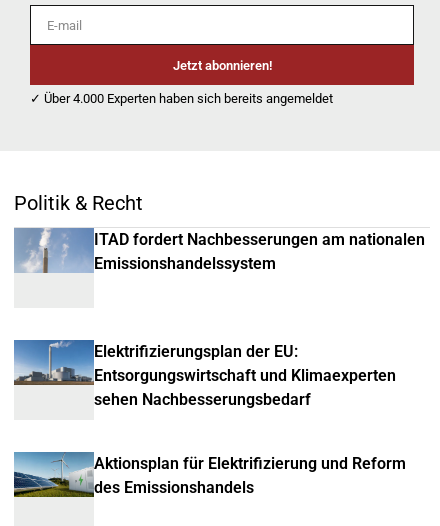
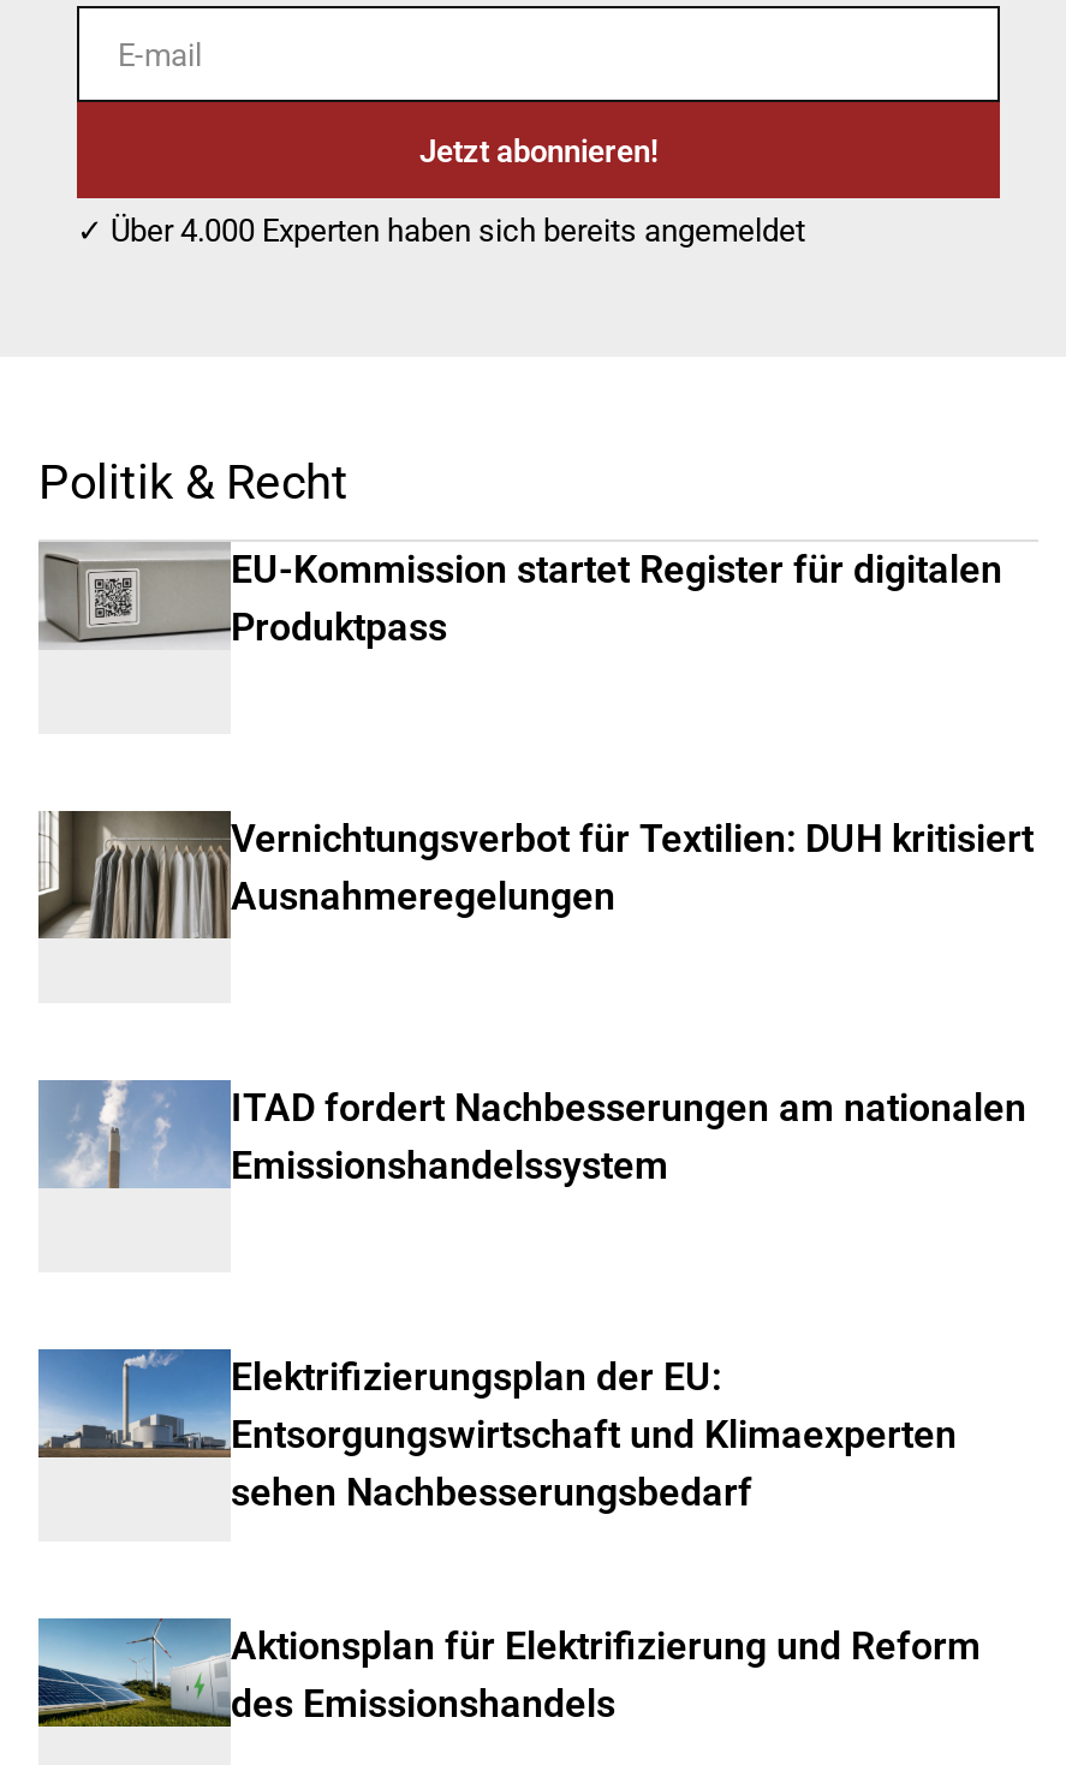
+ [image]
+ Vernichtungsverbot für Textilien: DUH kritisiert
+ Ausnahmeregelungen

+ [image]
+ EU-Kommission startet Register für digitalen
+ Produktpass
